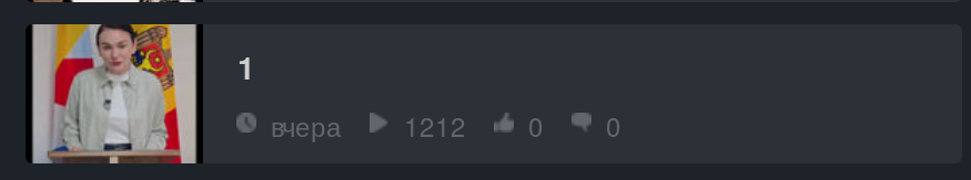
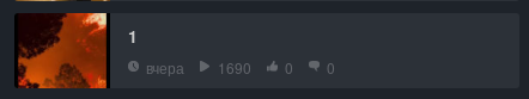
- [image]
- вчера 1212 0 0
+ [image]
+ вчера 1690 0 0
